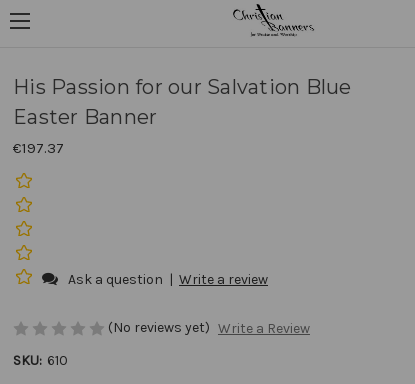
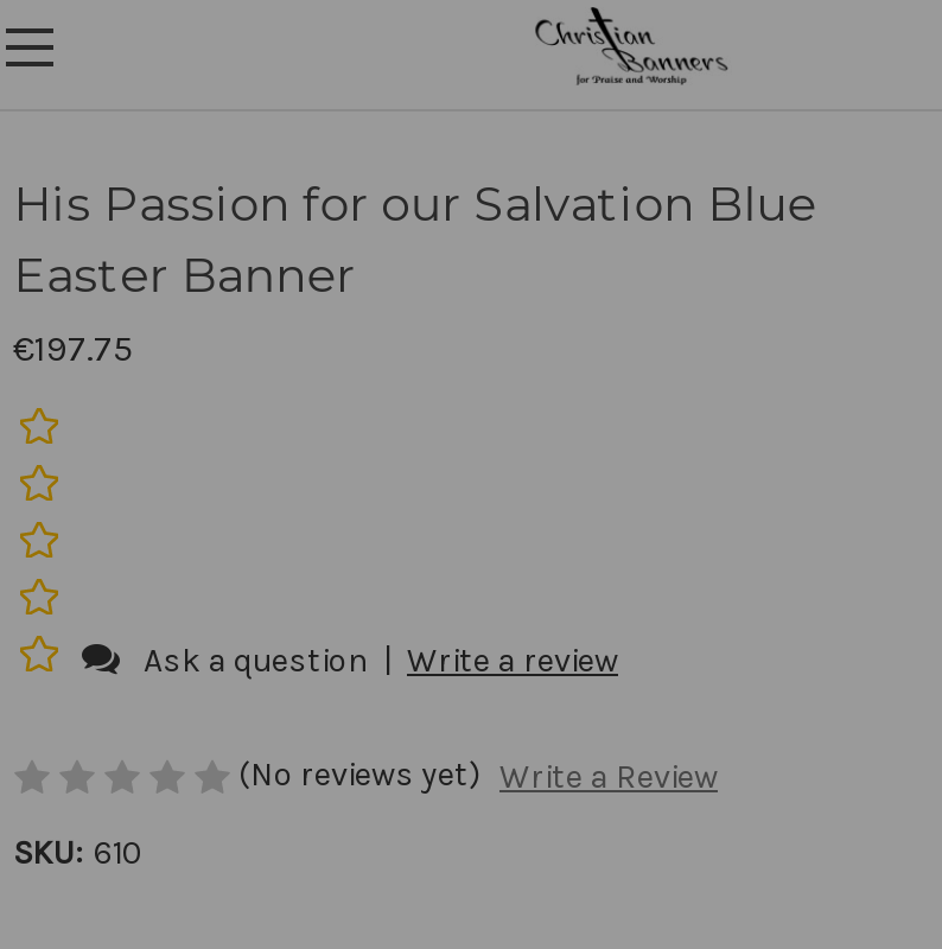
- €197.37
+ €197.75
